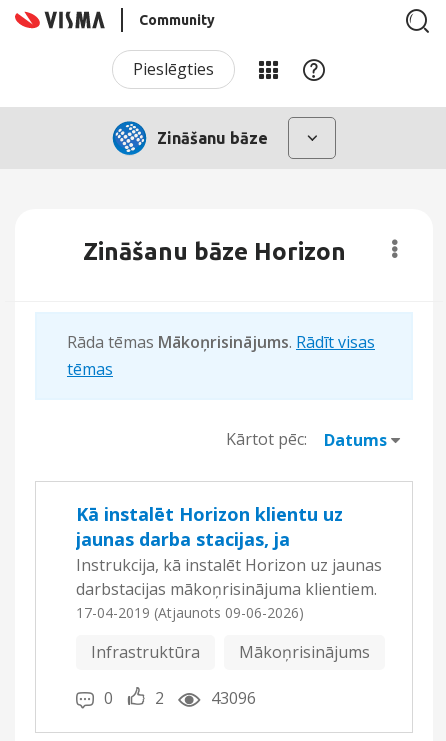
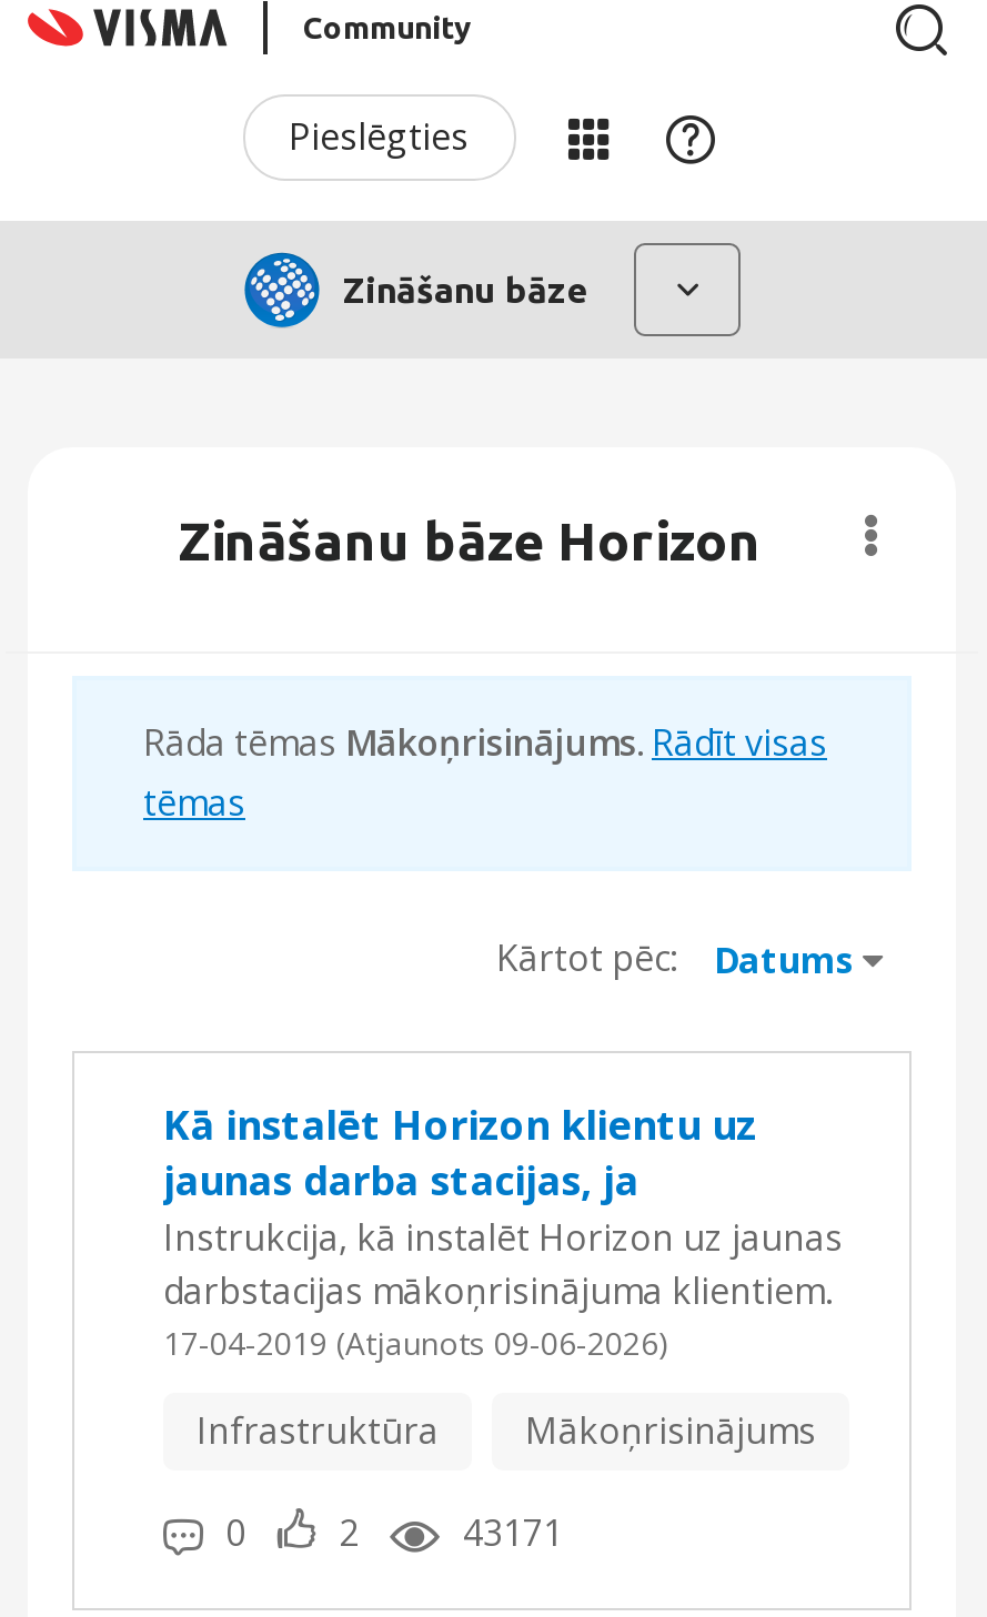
- 0 2 43096
+ 0 2 43171
